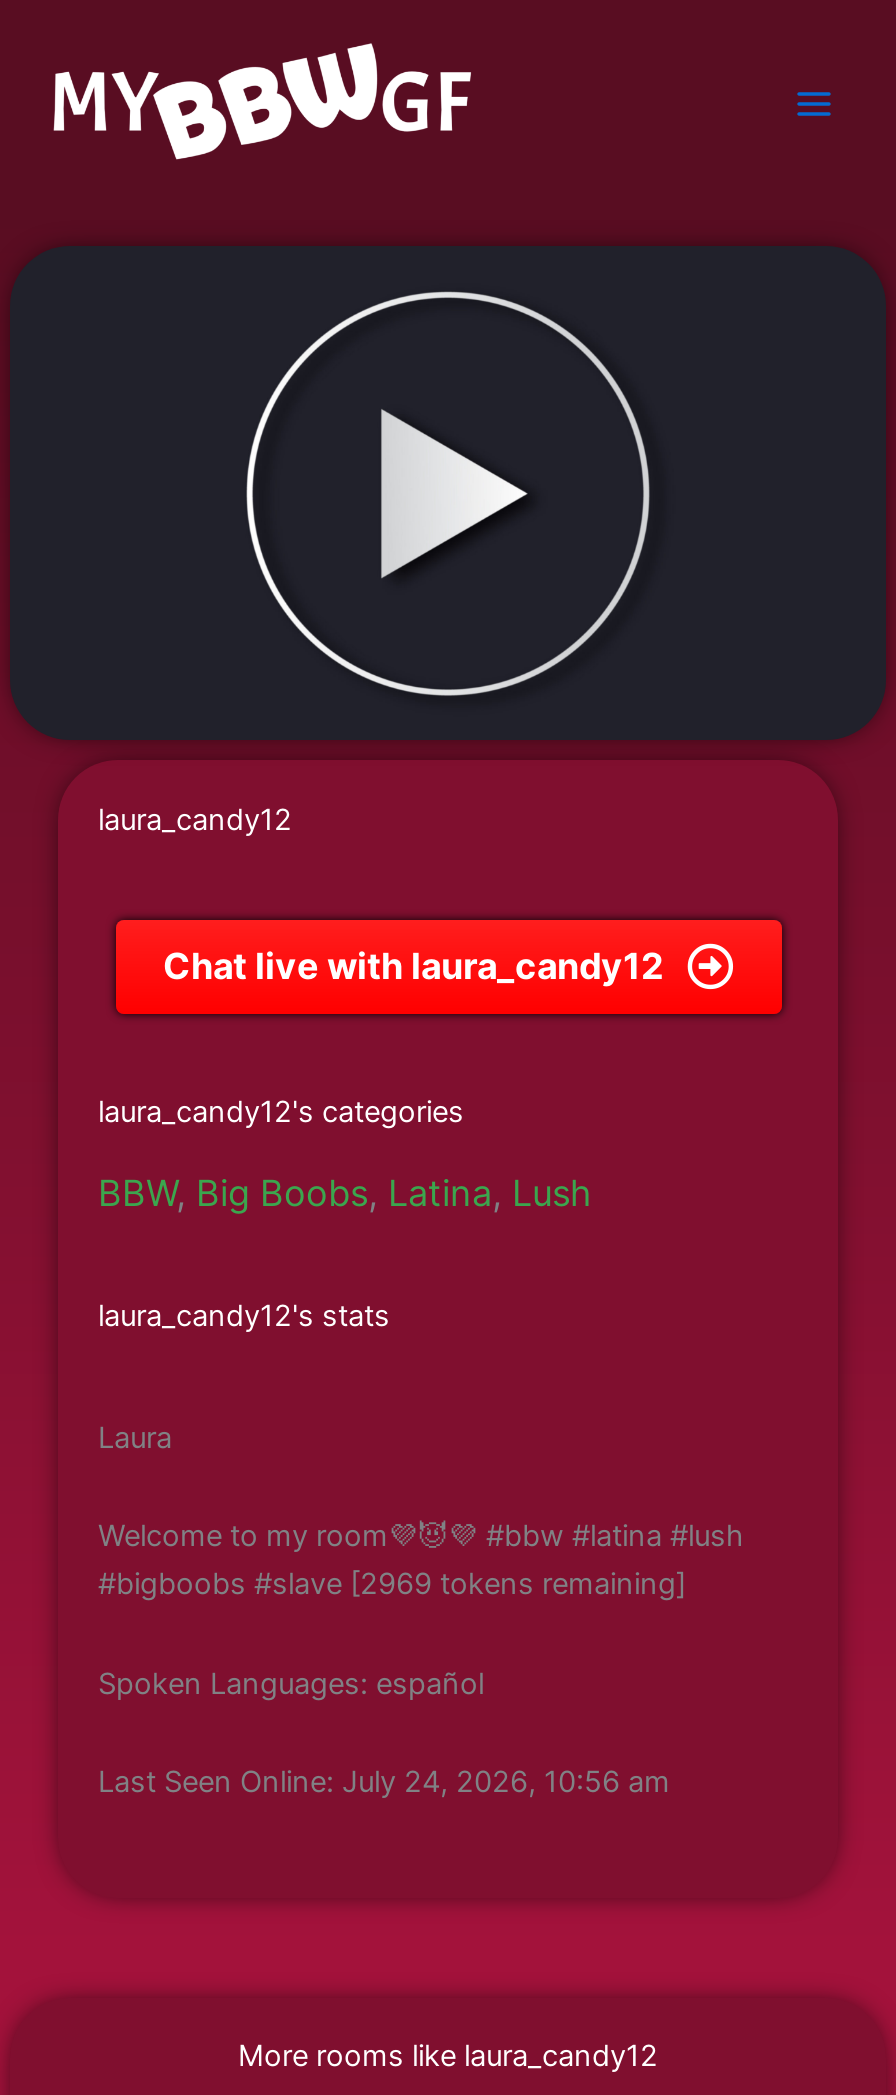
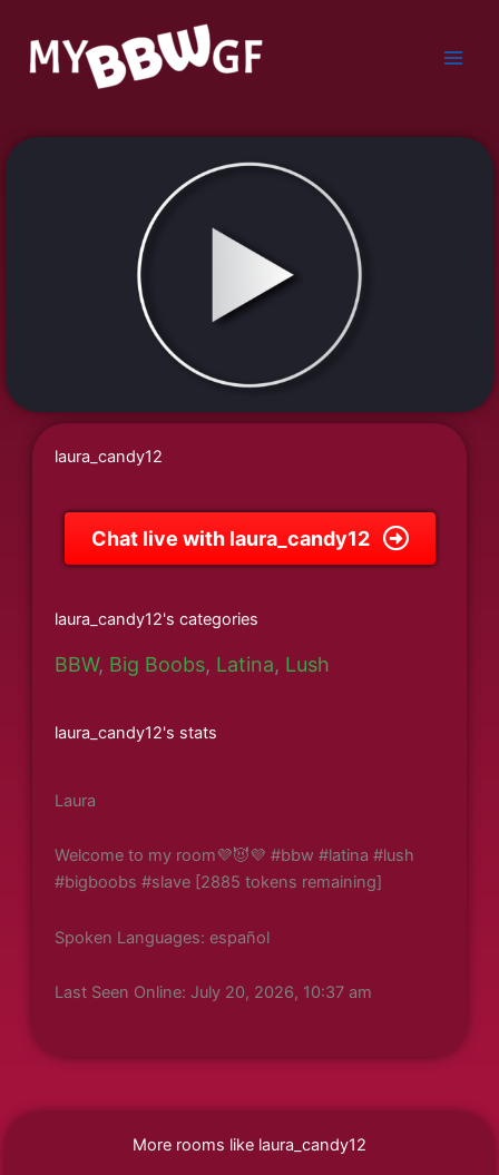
- #bigboobs #slave [2969 tokens remaining]
+ #bigboobs #slave [2885 tokens remaining]

- Last Seen Online: July 24, 2026, 10:56 am
+ Last Seen Online: July 20, 2026, 10:37 am
